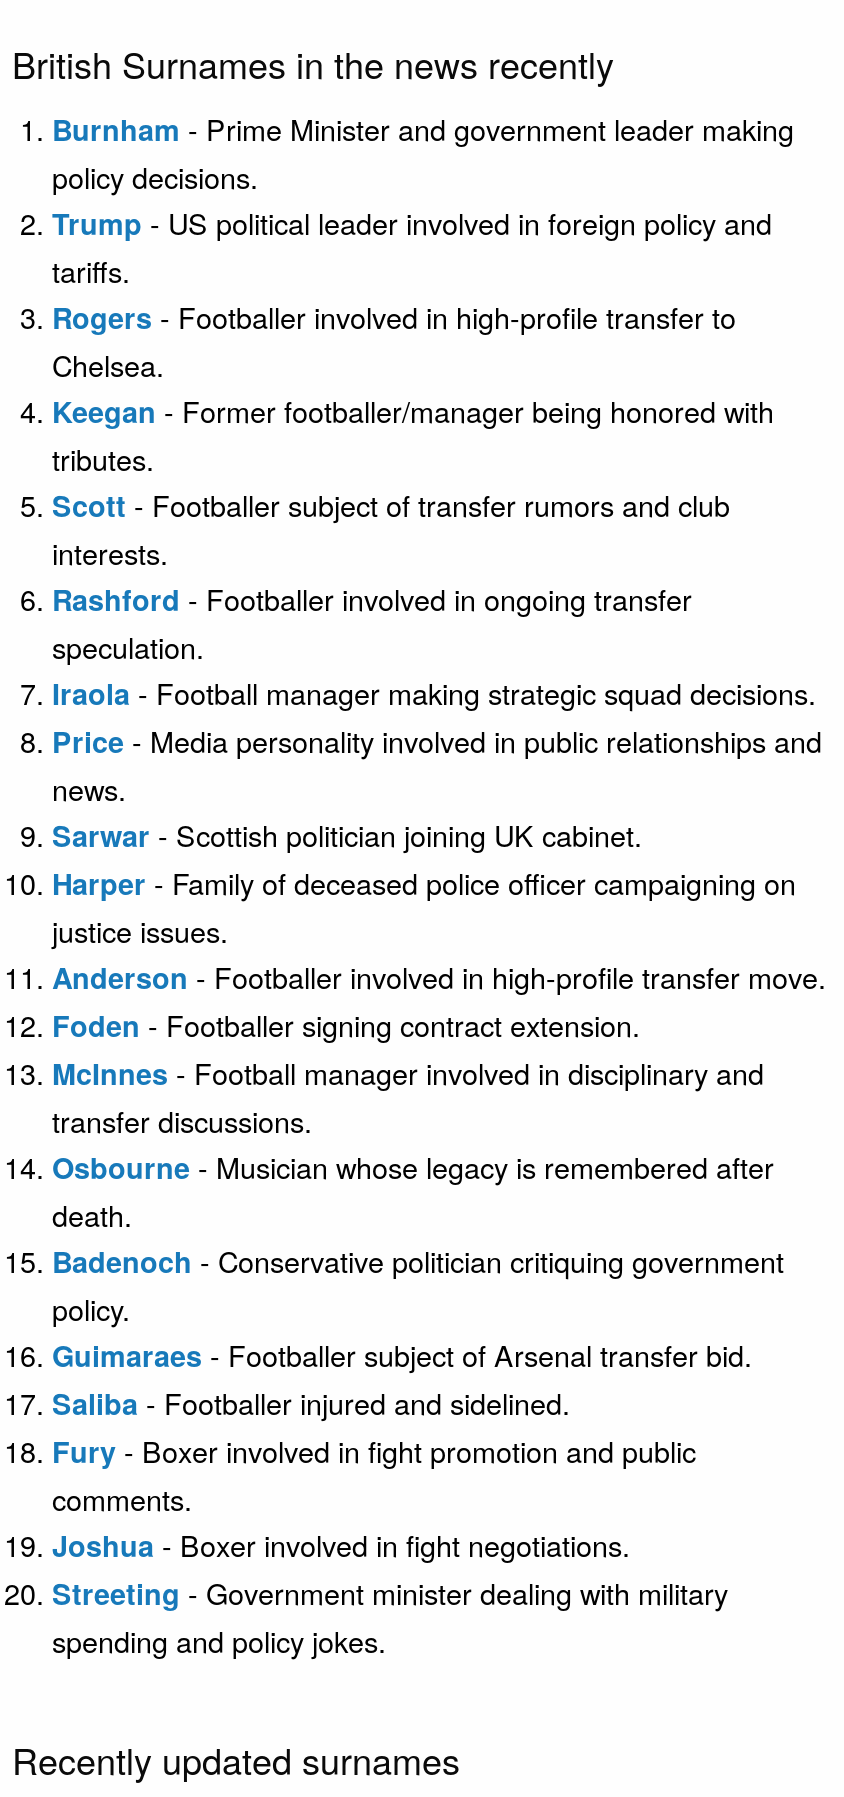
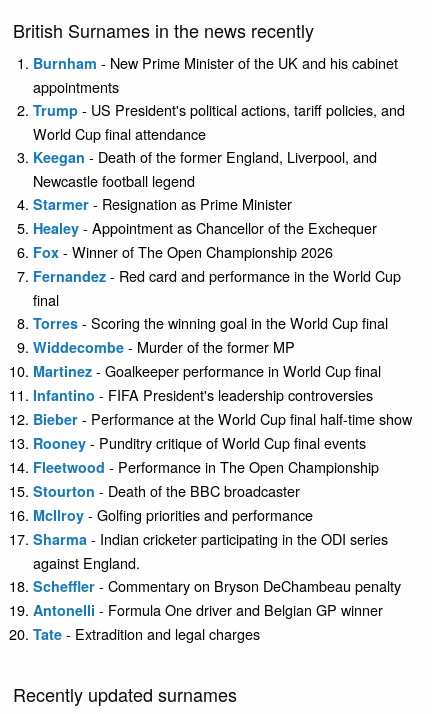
- Burnham - Prime Minister and government leader making
- policy decisions.
- Trump - US political leader involved in foreign policy and
- tariffs.
- Rogers - Footballer involved in high-profile transfer to
- Chelsea.
- Keegan - Former footballer/manager being honored with
- tributes.
- Scott - Footballer subject of transfer rumors and club
- interests.
- Rashford - Footballer involved in ongoing transfer
- speculation.
- Iraola - Football manager making strategic squad decisions.
- Price - Media personality involved in public relationships and
- news.
- Sarwar - Scottish politician joining UK cabinet.
- Harper - Family of deceased police officer campaigning on
- justice issues.
- Anderson - Footballer involved in high-profile transfer move.
- Foden - Footballer signing contract extension.
- McInnes - Football manager involved in disciplinary and
- transfer discussions.
- Osbourne - Musician whose legacy is remembered after
- death.
- Badenoch - Conservative politician critiquing government
- policy.
- Guimaraes - Footballer subject of Arsenal transfer bid.
- Saliba - Footballer injured and sidelined.
- Fury - Boxer involved in fight promotion and public
- comments.
- Joshua - Boxer involved in fight negotiations.
- Streeting - Government minister dealing with military
- spending and policy jokes.
+ Burnham - New Prime Minister of the UK and his cabinet
+ appointments
+ Trump - US President's political actions, tariff policies, and
+ World Cup final attendance
+ Keegan - Death of the former England, Liverpool, and
+ Newcastle football legend
+ Starmer - Resignation as Prime Minister
+ Healey - Appointment as Chancellor of the Exchequer
+ Fox - Winner of The Open Championship 2026
+ Fernandez - Red card and performance in the World Cup
+ final
+ Torres - Scoring the winning goal in the World Cup final
+ Widdecombe - Murder of the former MP
+ Martinez - Goalkeeper performance in World Cup final
+ Infantino - FIFA President's leadership controversies
+ Bieber - Performance at the World Cup final half-time show
+ Rooney - Punditry critique of World Cup final events
+ Fleetwood - Performance in The Open Championship
+ Stourton - Death of the BBC broadcaster
+ McIlroy - Golfing priorities and performance
+ Sharma - Indian cricketer participating in the ODI series
+ against England.
+ Scheffler - Commentary on Bryson DeChambeau penalty
+ Antonelli - Formula One driver and Belgian GP winner
+ Tate - Extradition and legal charges
